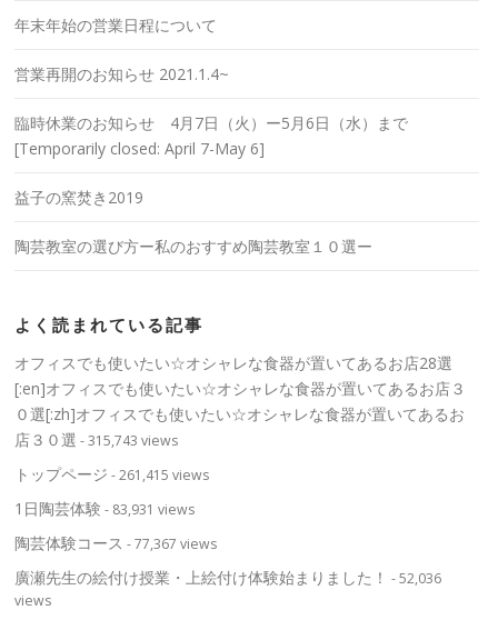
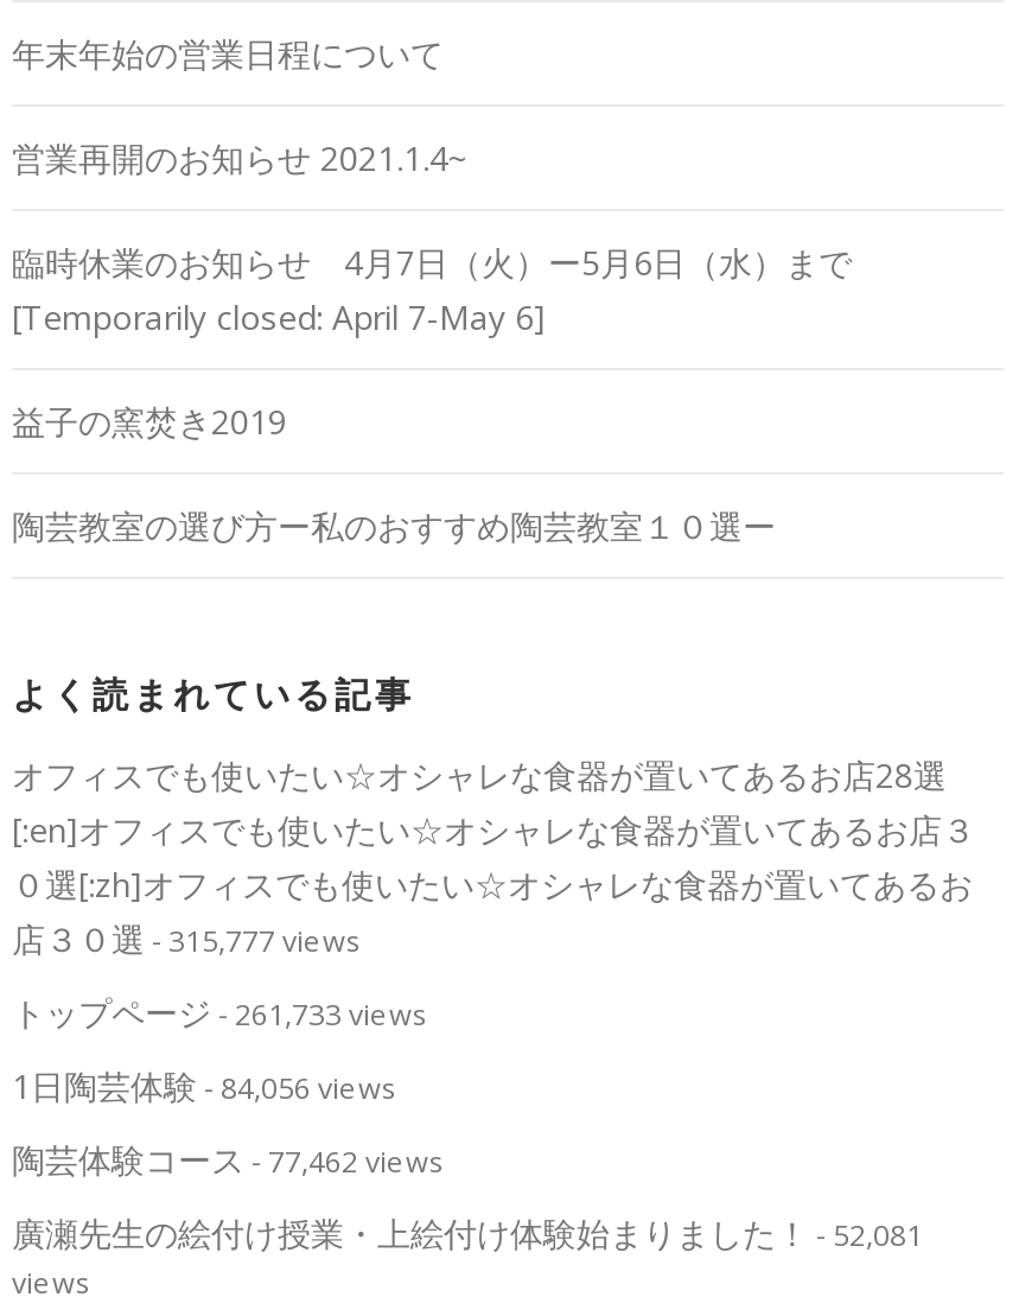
- 店３０選- 315,743 views
+ 店３０選- 315,777 views

- トップページ- 261,415 views
+ トップページ- 261,733 views

- 1日陶芸体験- 83,931 views
+ 1日陶芸体験- 84,056 views

- 陶芸体験コース- 77,367 views
+ 陶芸体験コース- 77,462 views

- 廣瀬先生の絵付け授業・上絵付け体験始まりました！- 52,036
+ 廣瀬先生の絵付け授業・上絵付け体験始まりました！- 52,081
